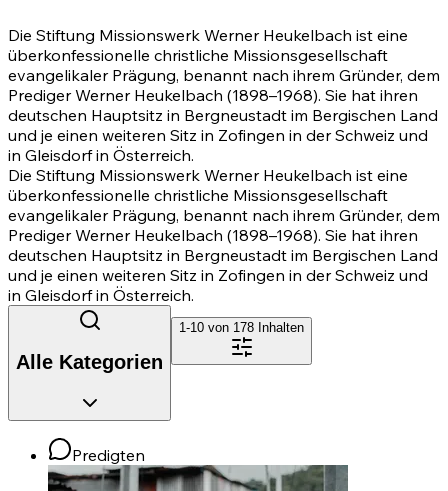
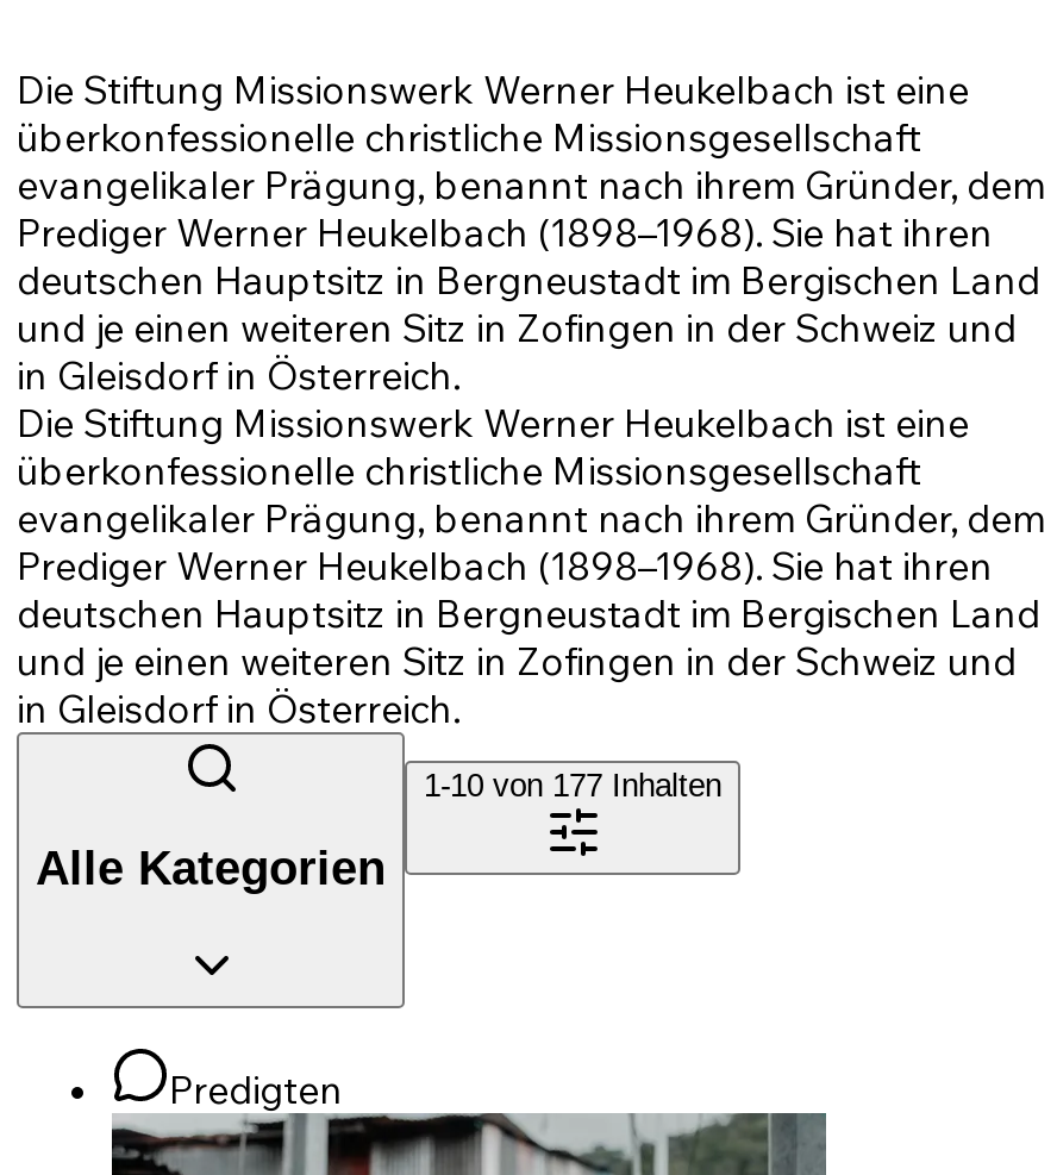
- 1-10 von 178 Inhalten
+ 1-10 von 177 Inhalten
